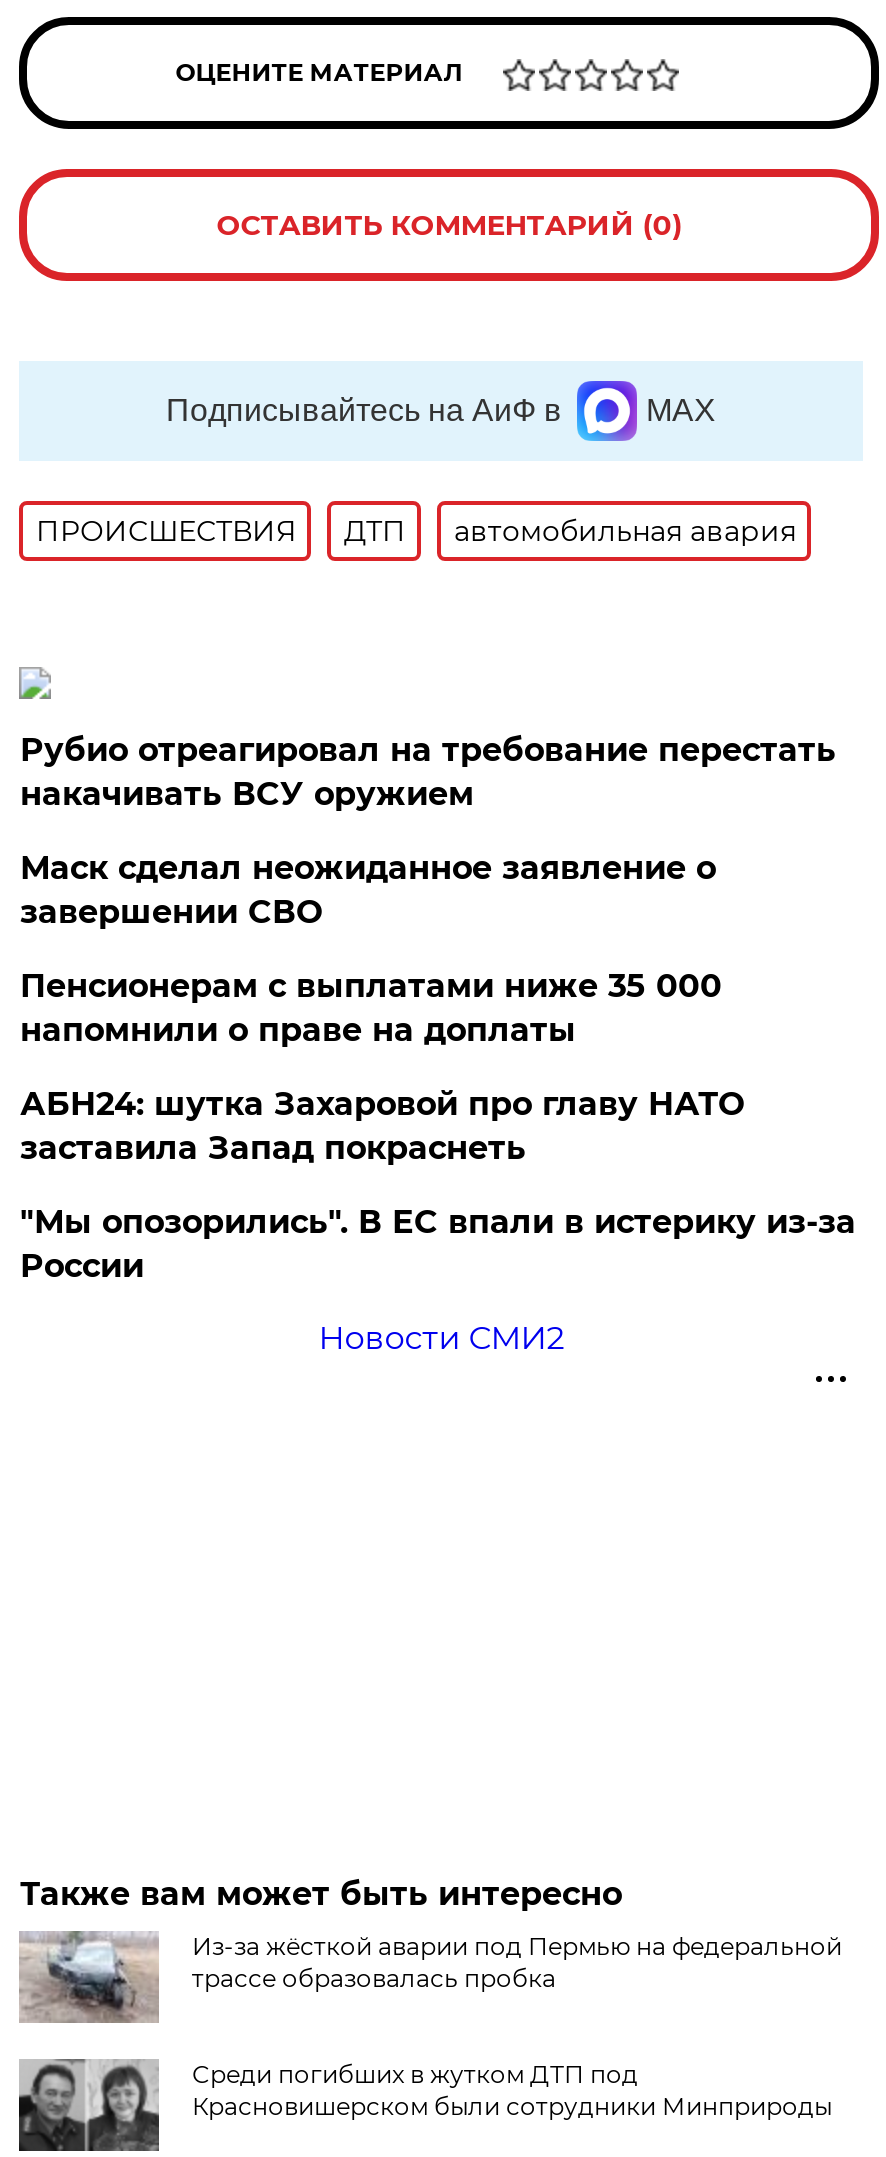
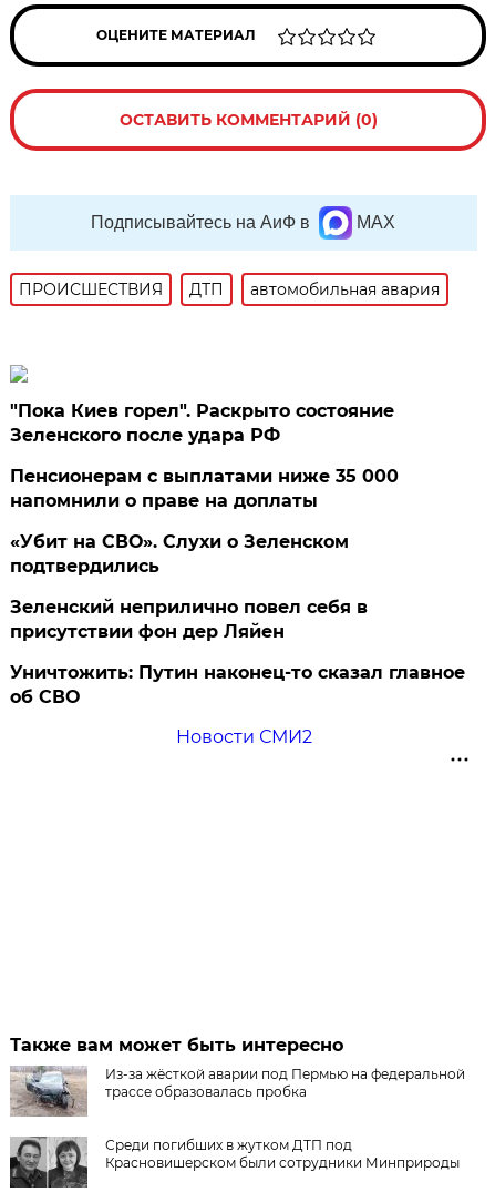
- Рубио отреагировал на требование перестать
- накачивать ВСУ оружием
- Маск сделал неожиданное заявление о
- завершении СВО
+ "Пока Киев горел". Раскрыто состояние
+ Зеленского после удара РФ

moved up: Пенсионерам с выплатами ниже 35 000 | напомнили о праве на доплаты

- АБН24: шутка Захаровой про главу НАТО
- заставила Запад покраснеть
- "Мы опозорились". В ЕС впали в истерику из-за
- России
+ «Убит на СВО». Слухи о Зеленском
+ подтвердились
+ Зеленский неприлично повел cебя в
+ присутствии фон дер Ляйен
+ Уничтожить: Путин наконец-то сказал главное
+ об СВО
